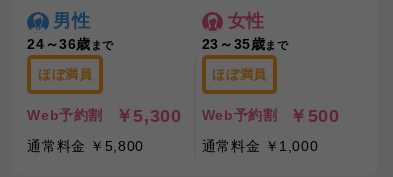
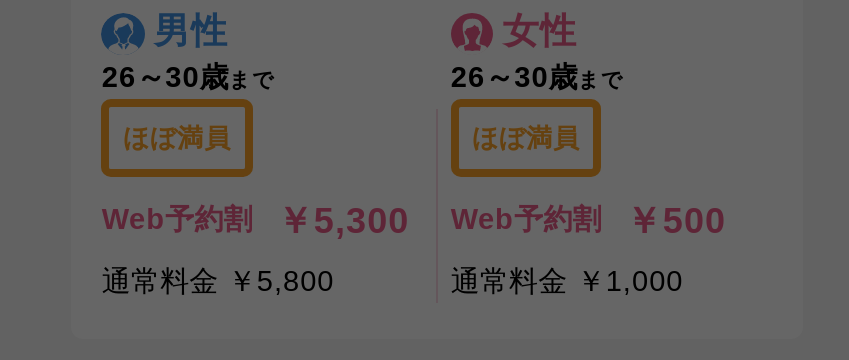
- 24～36歳まで
+ 26～30歳まで

- 23～35歳まで
+ 26～30歳まで
